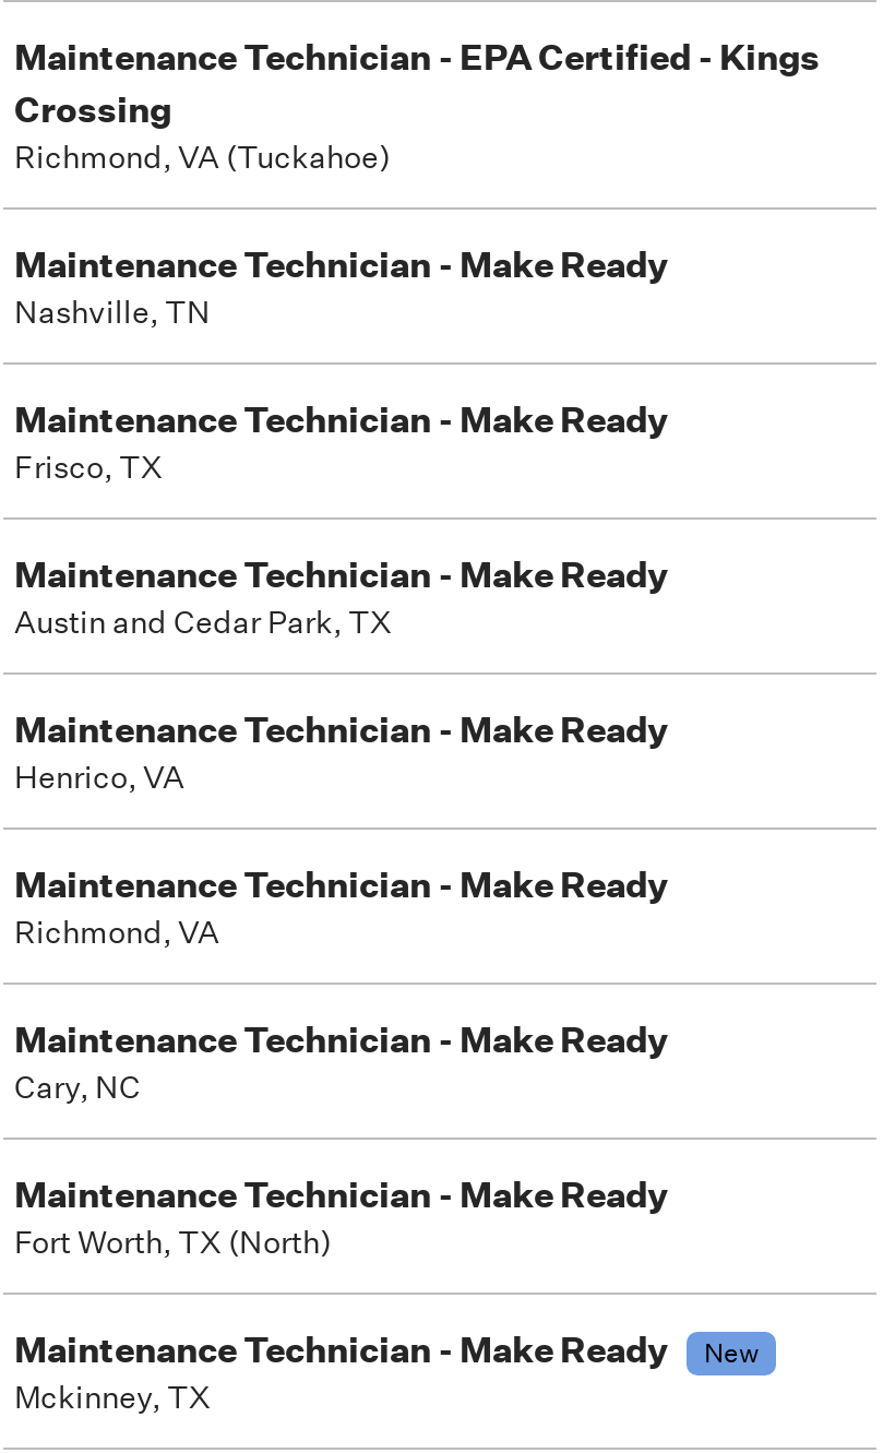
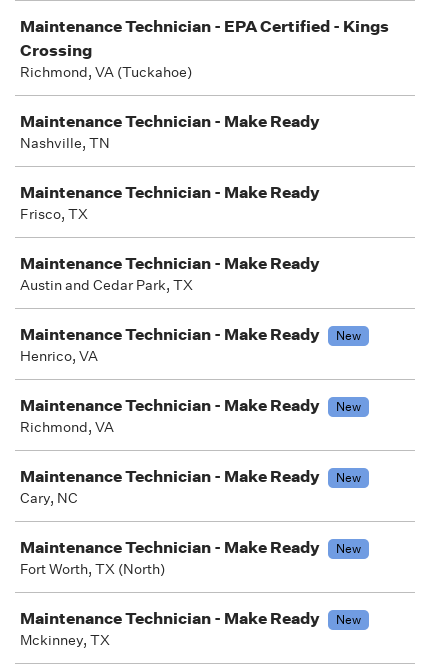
+ New

+ New

+ New

+ New
